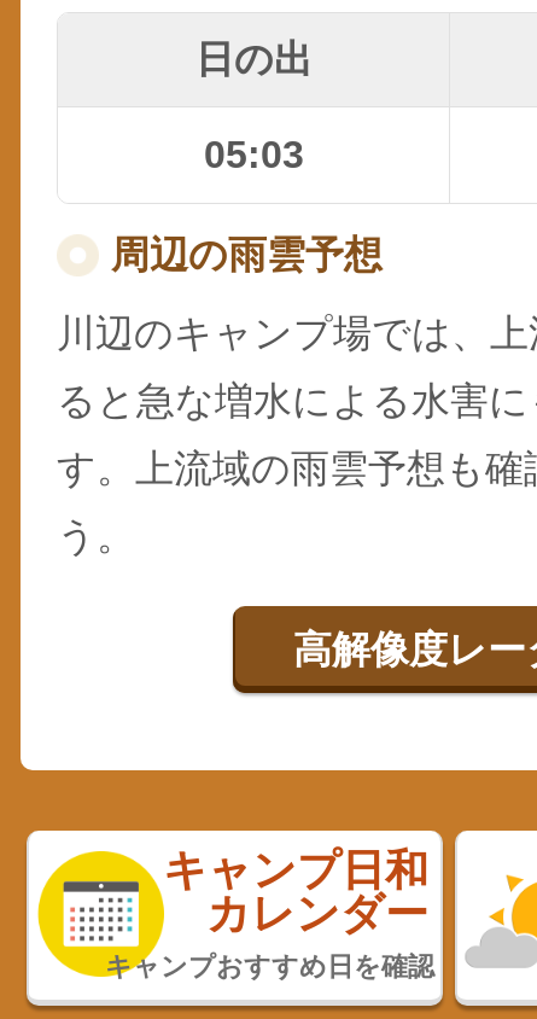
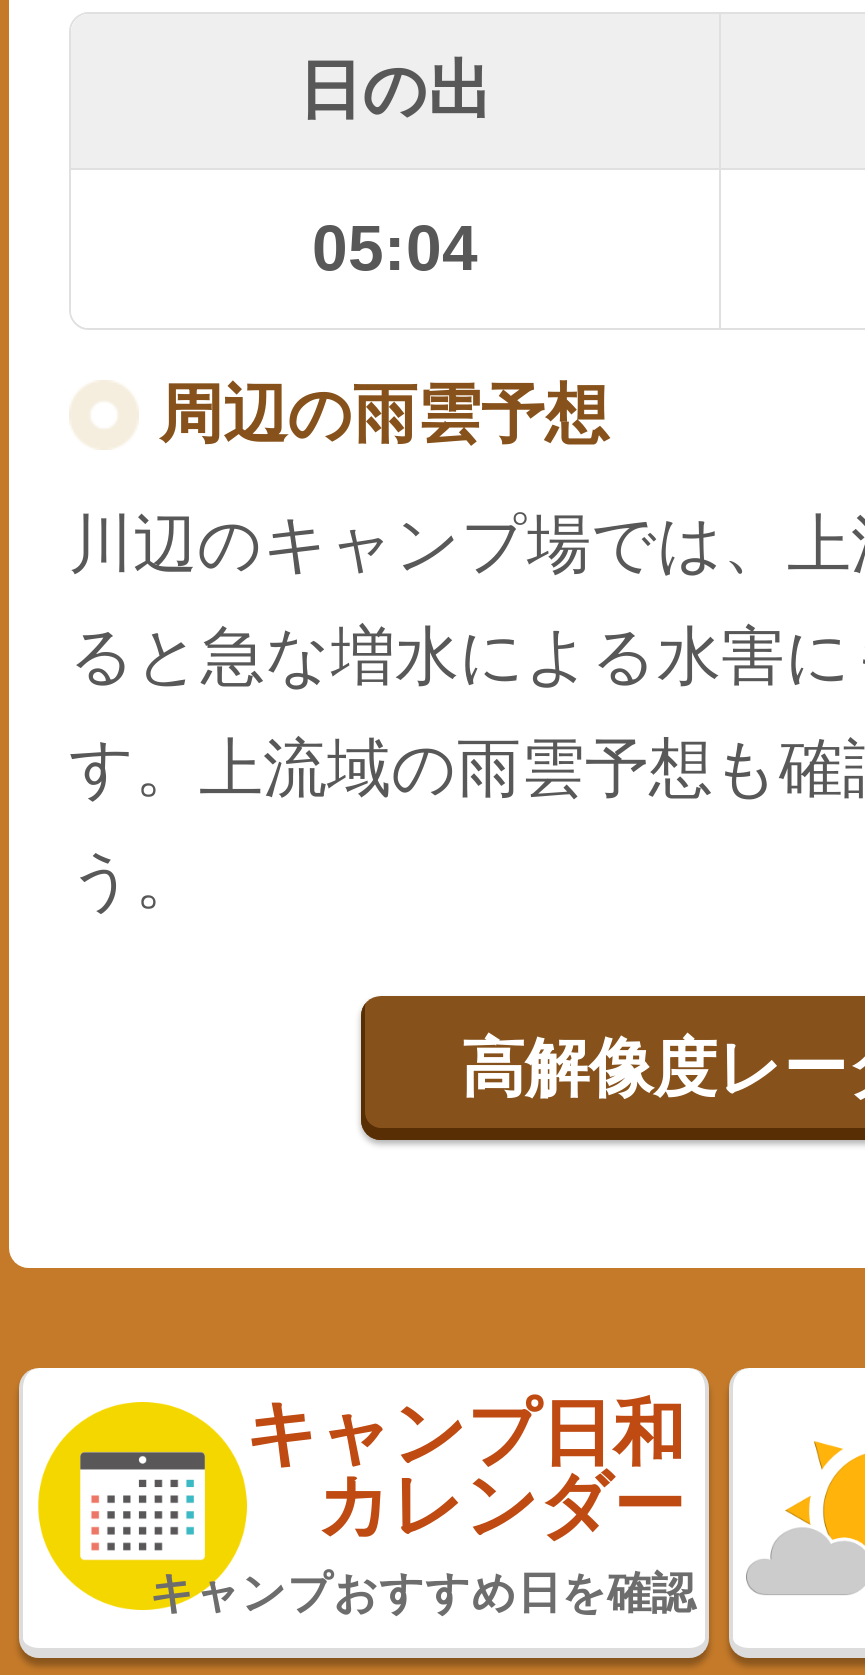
- 05:03
+ 05:04
